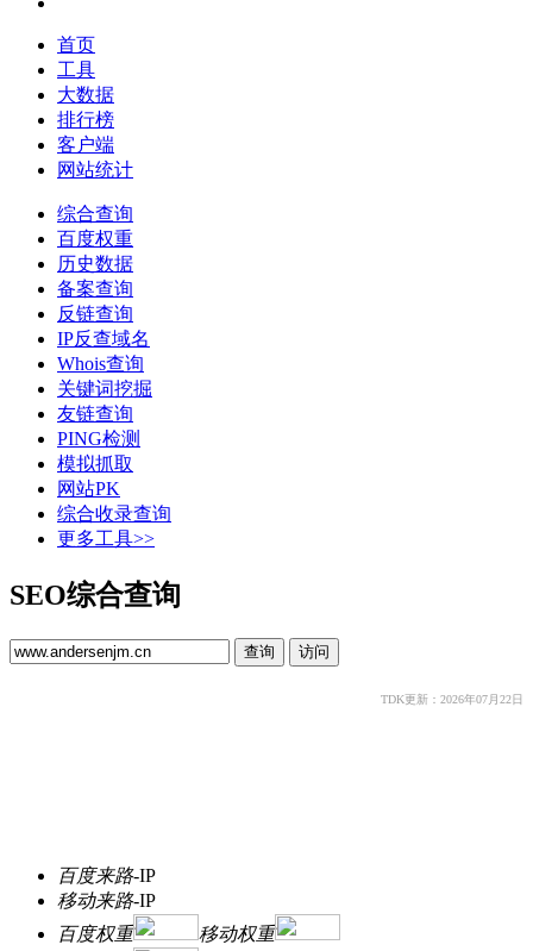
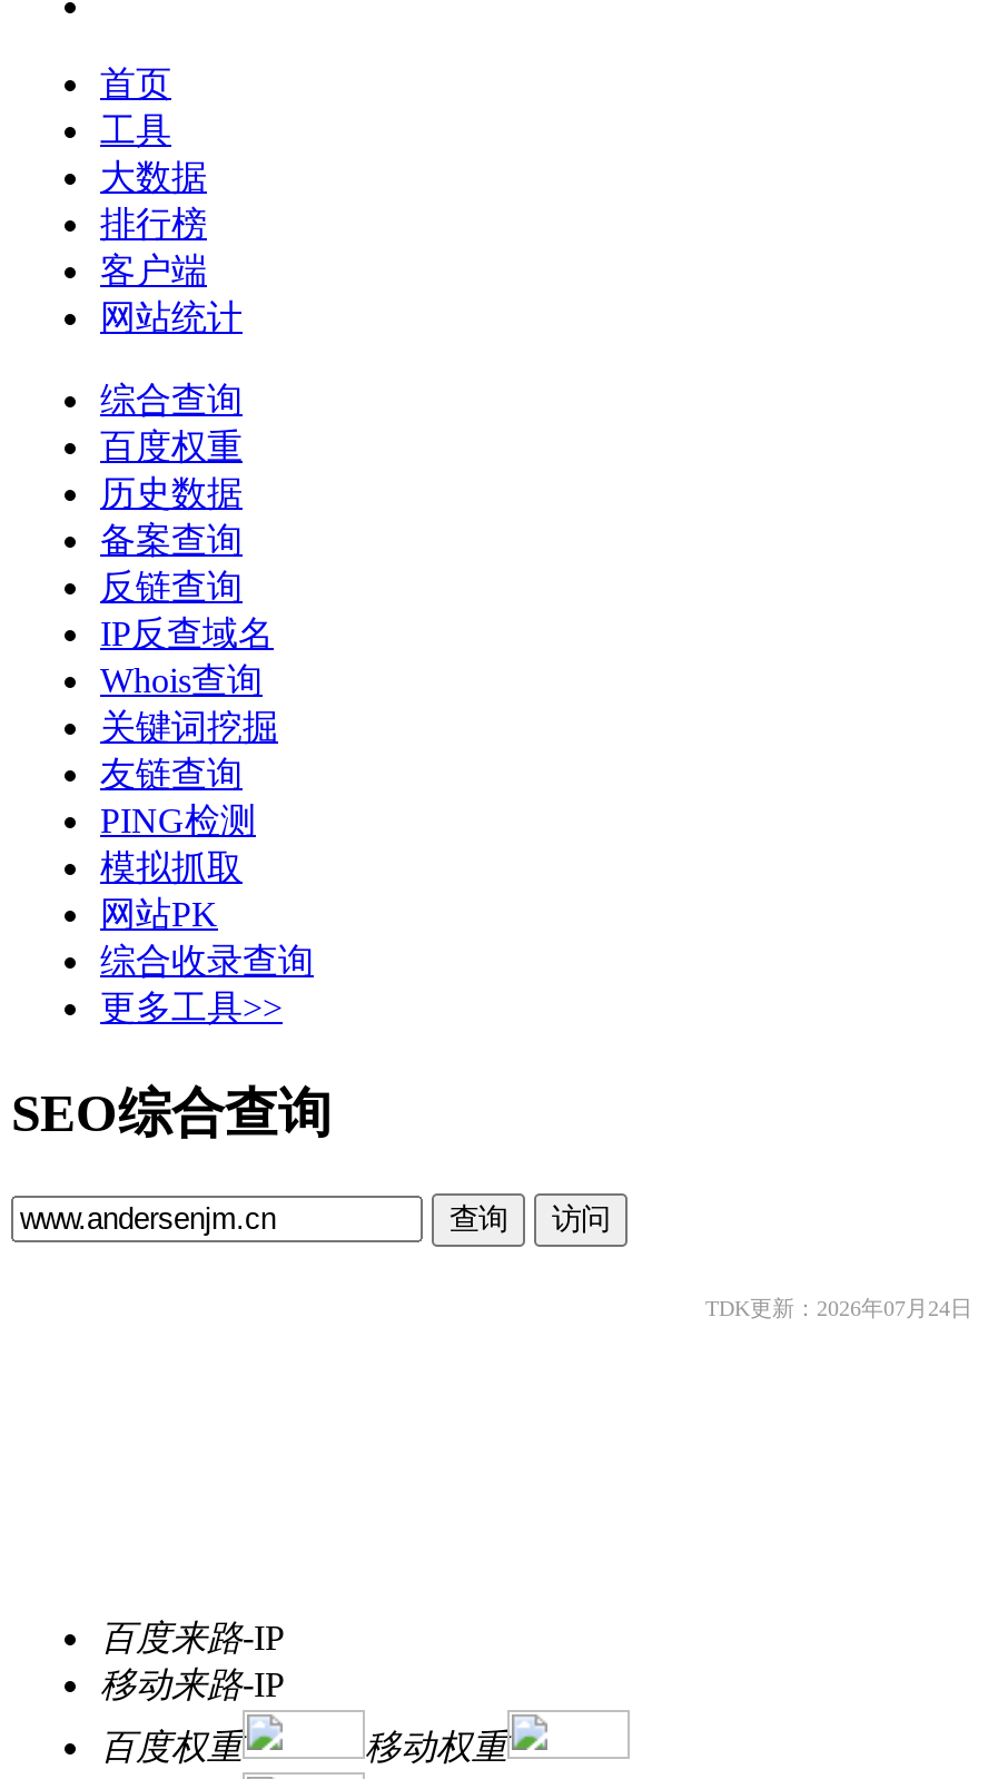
- TDK更新：2026年07月22日
+ TDK更新：2026年07月24日
